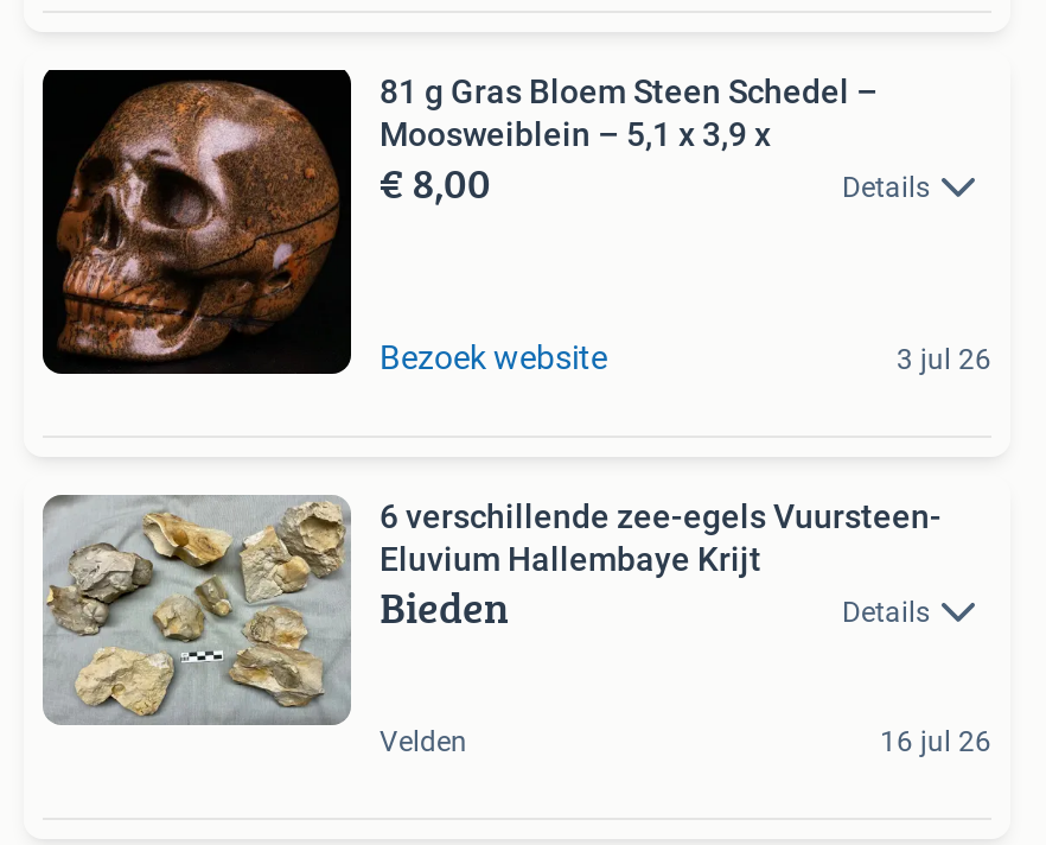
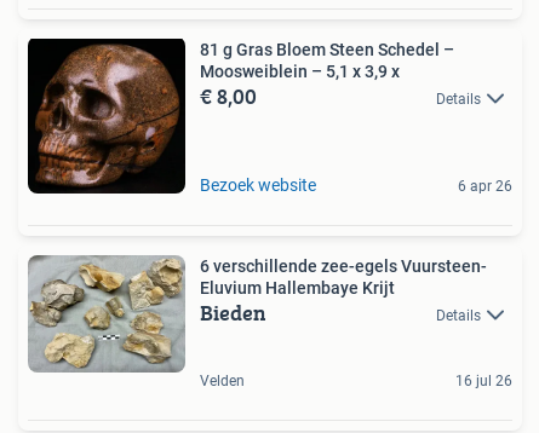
- 3 jul 26
+ 6 apr 26
